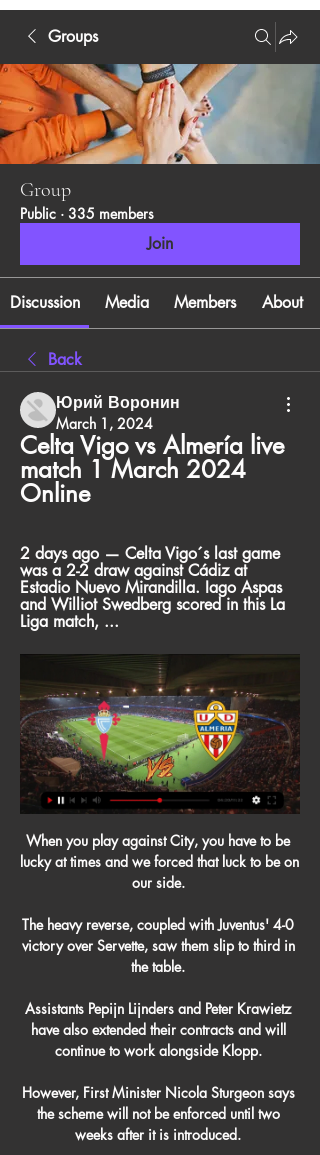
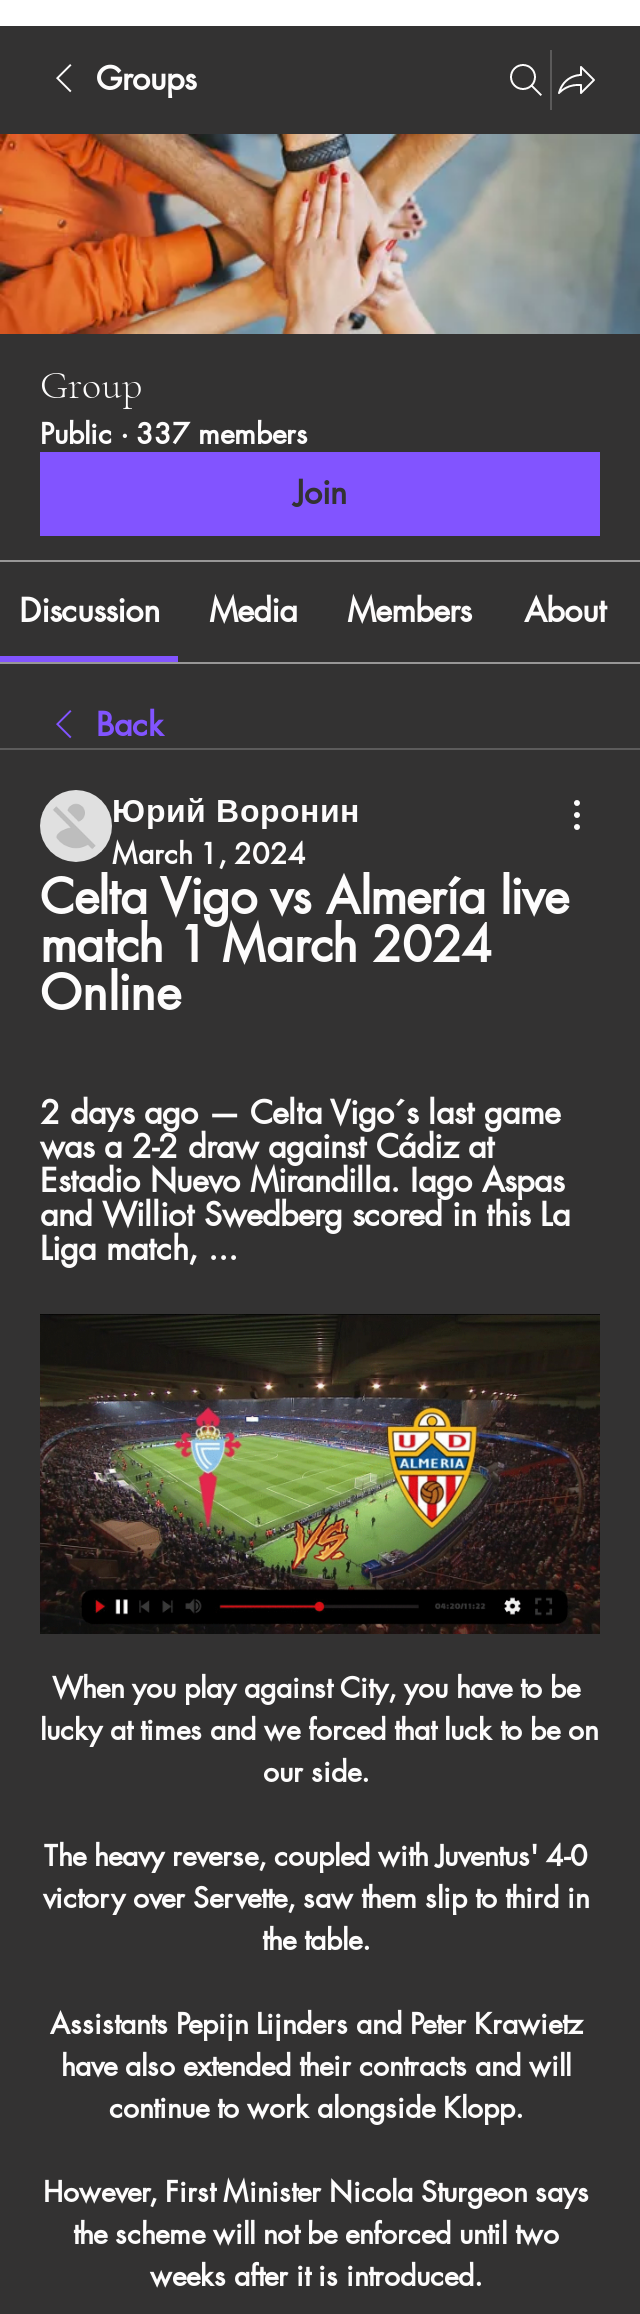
- Public · 335 members
+ Public · 337 members
